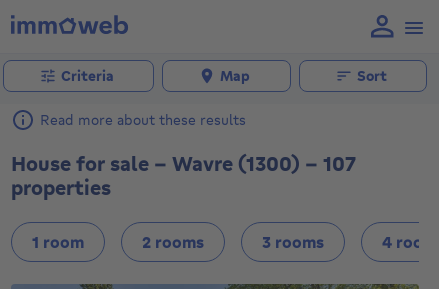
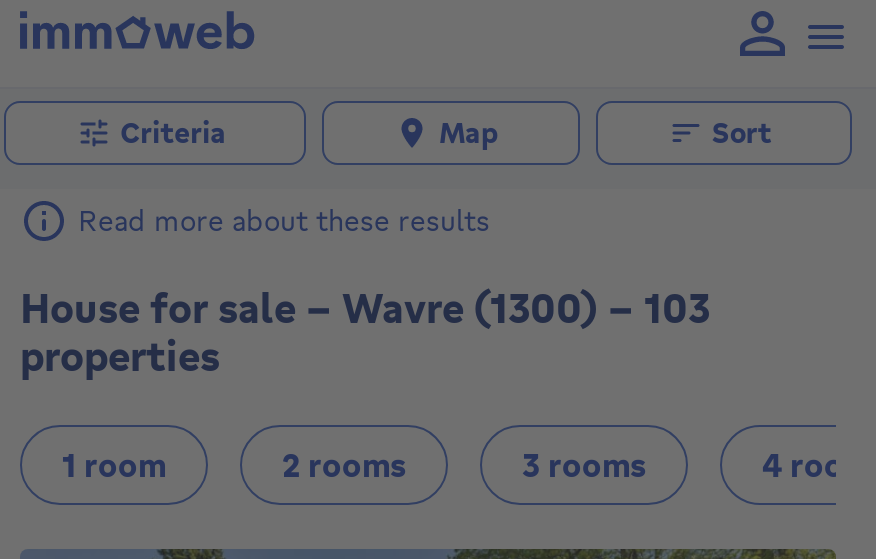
- House for sale - Wavre (1300) - 107
+ House for sale - Wavre (1300) - 103
